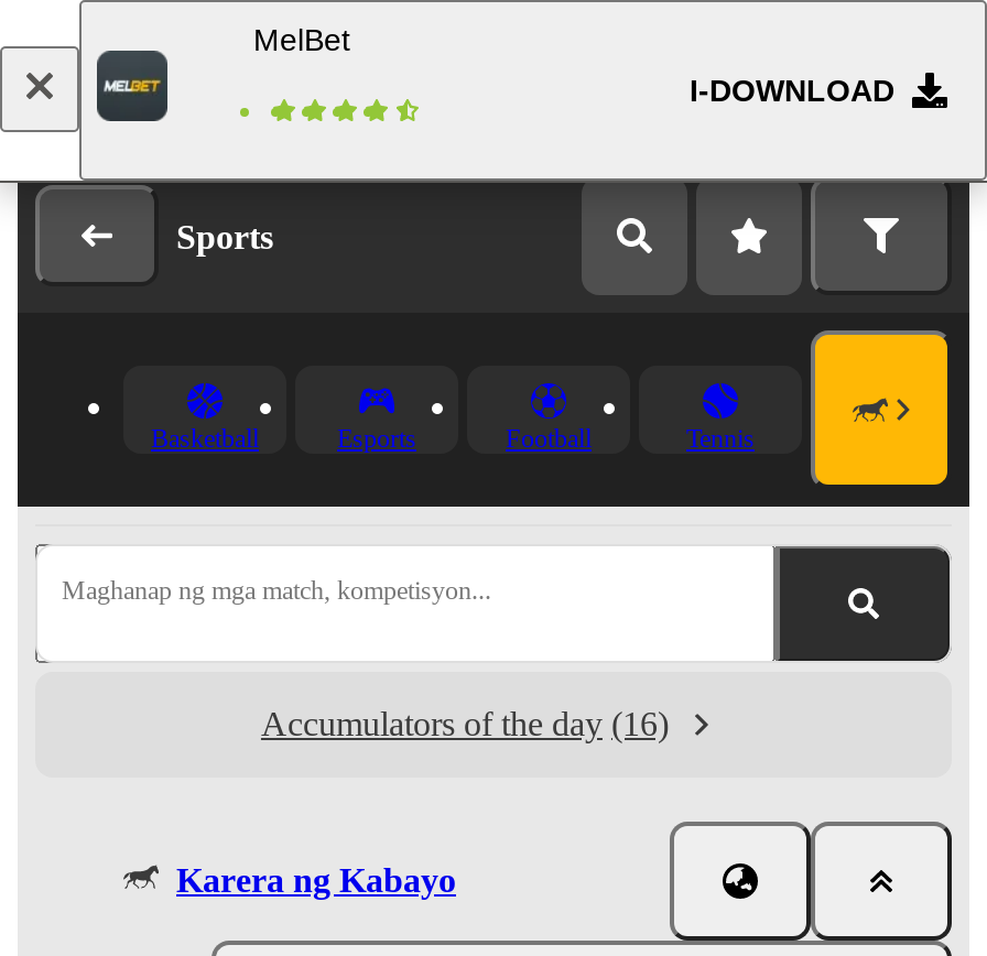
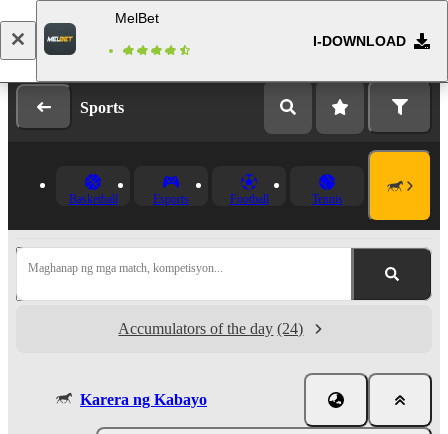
- Accumulators of the day (16)
+ Accumulators of the day (24)
